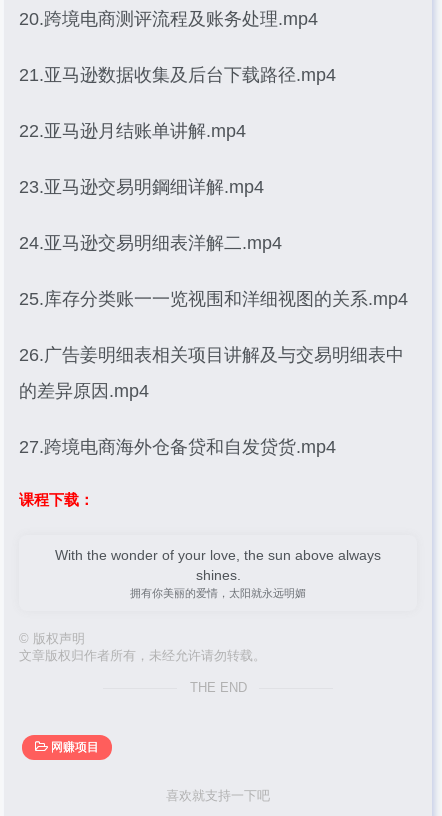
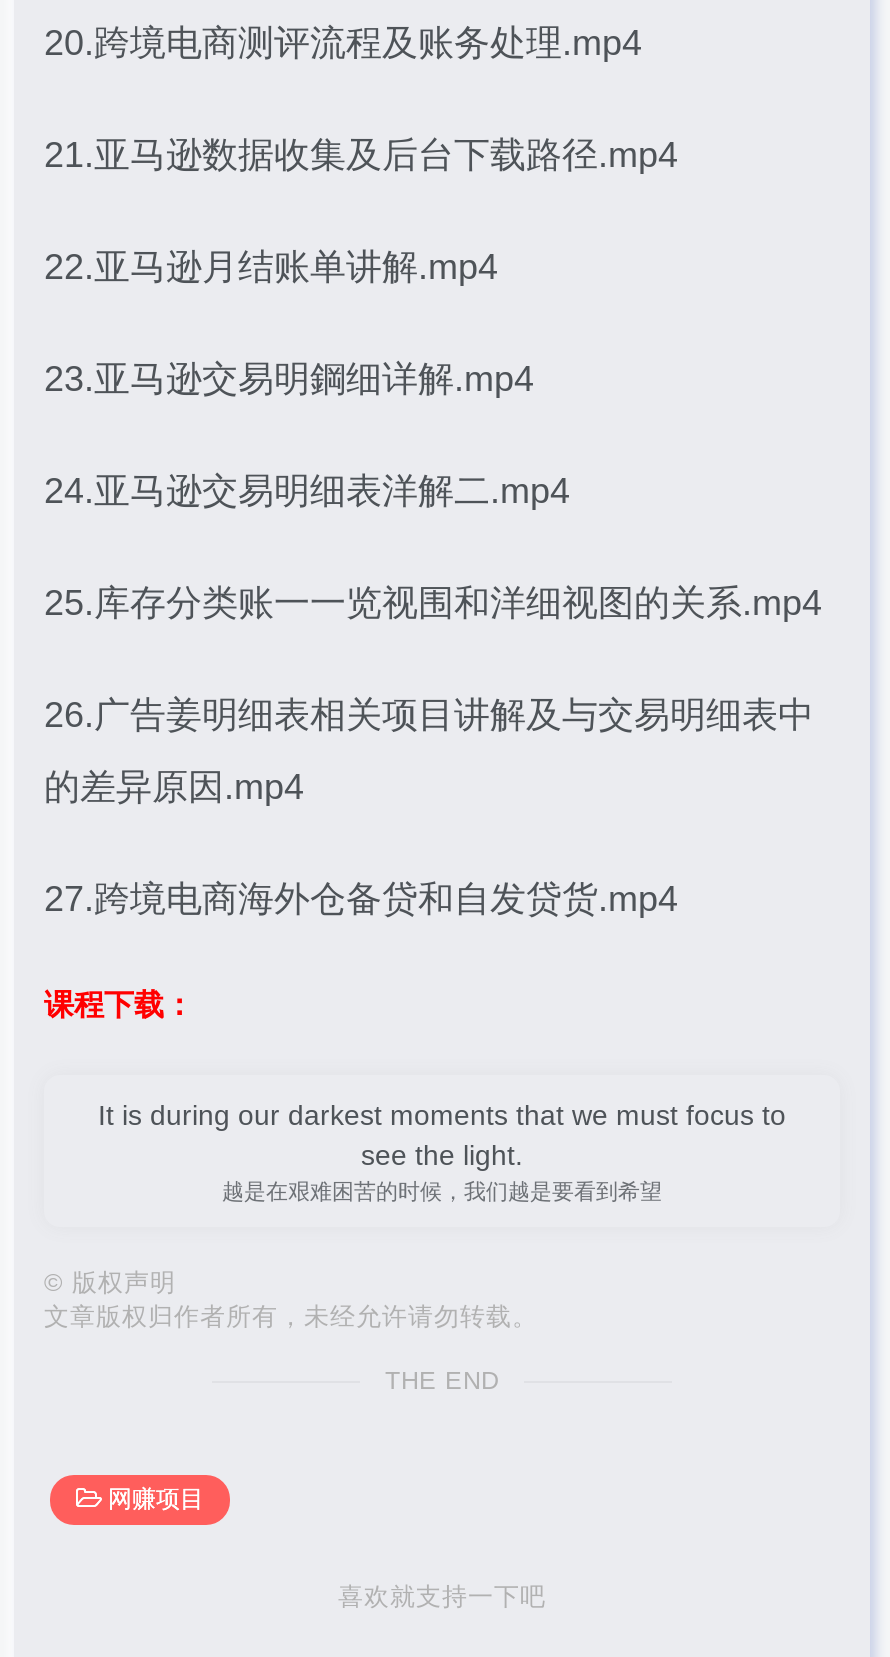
- With the wonder of your love, the sun above always
- shines.
- 拥有你美丽的爱情，太阳就永远明媚
+ It is during our darkest moments that we must focus to
+ see the light.
+ 越是在艰难困苦的时候，我们越是要看到希望
